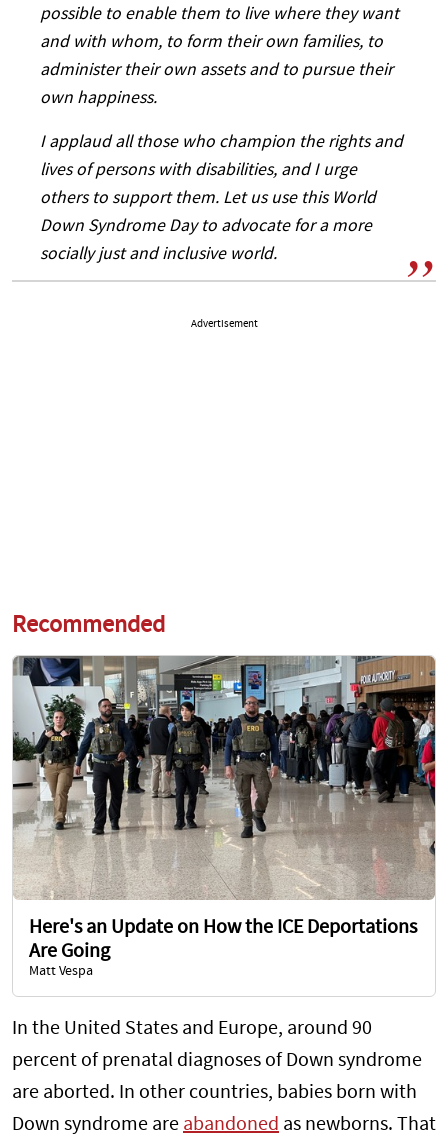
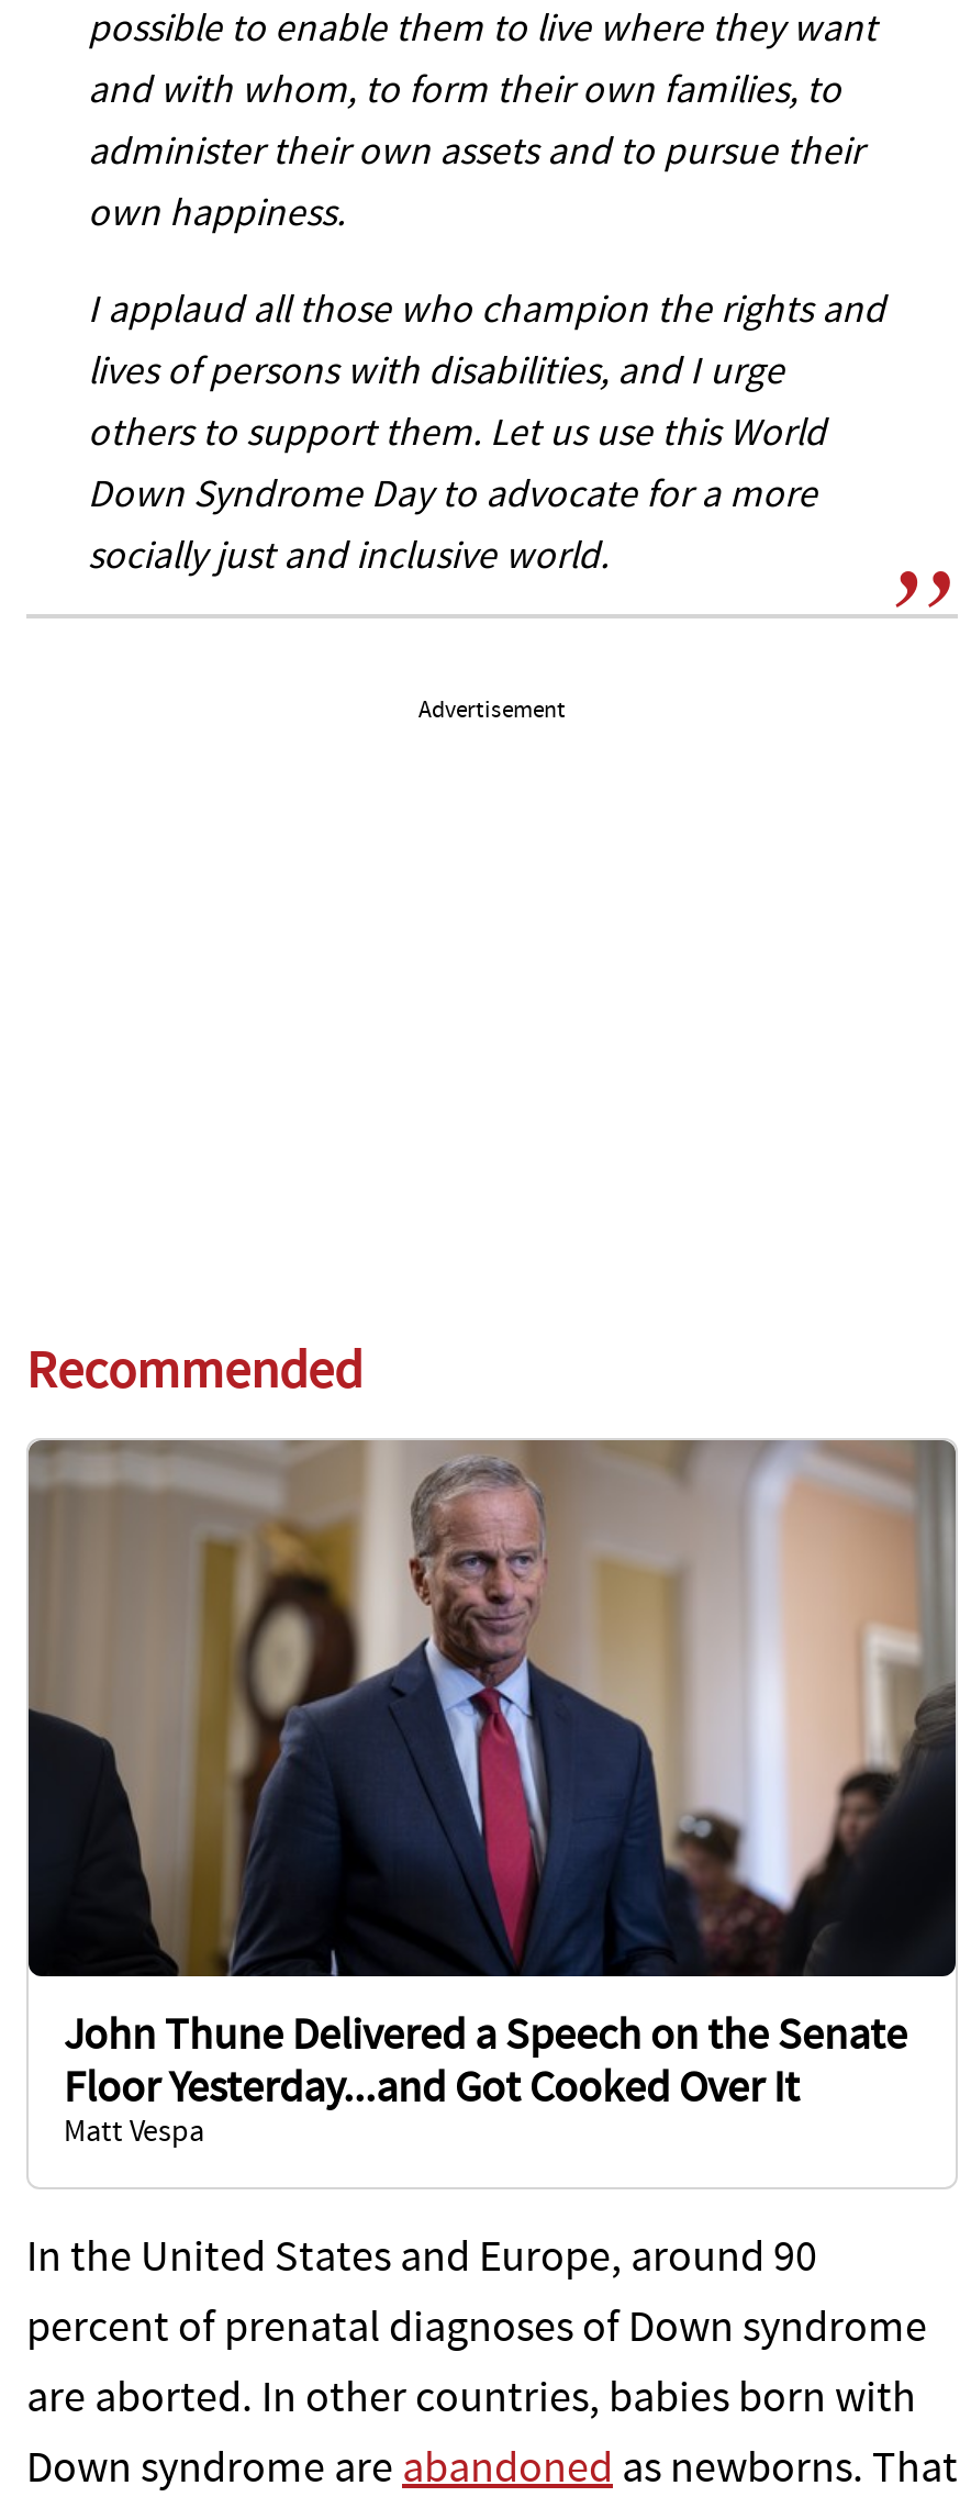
- [image]
- Here's an Update on How the ICE Deportations
- Are Going
+ [image]
+ John Thune Delivered a Speech on the Senate
+ Floor Yesterday...and Got Cooked Over It
